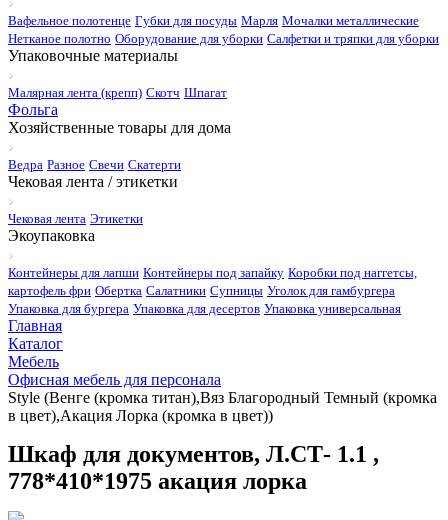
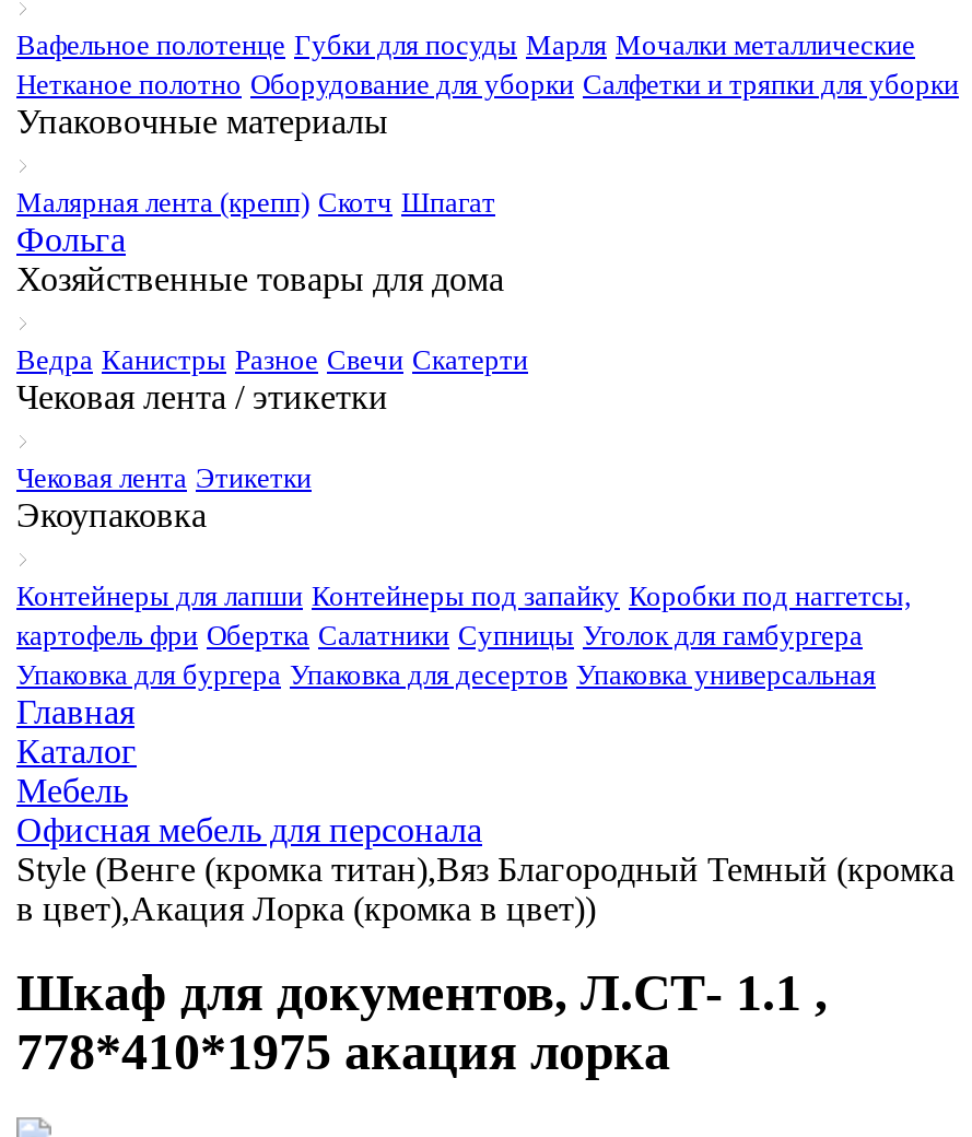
- Ведра Разное Свечи Скатерти
+ Ведра Канистры Разное Свечи Скатерти
